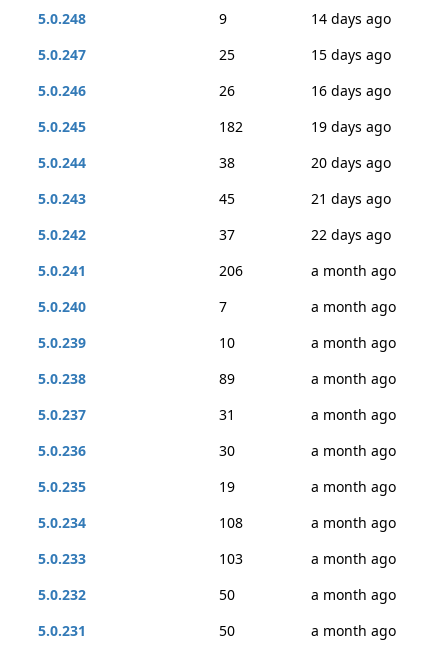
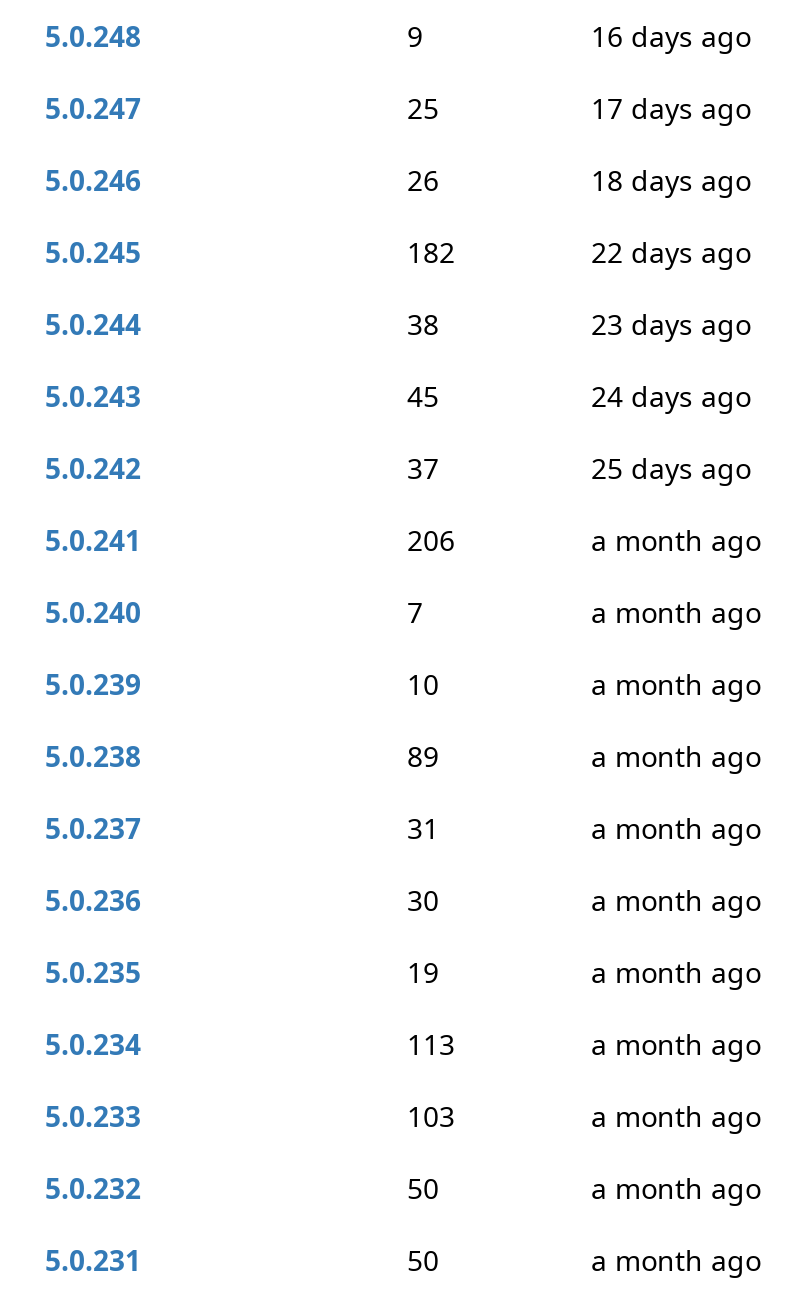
- 14 days ago
+ 16 days ago

- 15 days ago
+ 17 days ago

- 16 days ago
+ 18 days ago

- 19 days ago
+ 22 days ago

- 20 days ago
+ 23 days ago

- 21 days ago
+ 24 days ago

- 22 days ago
+ 25 days ago

- 108
+ 113
